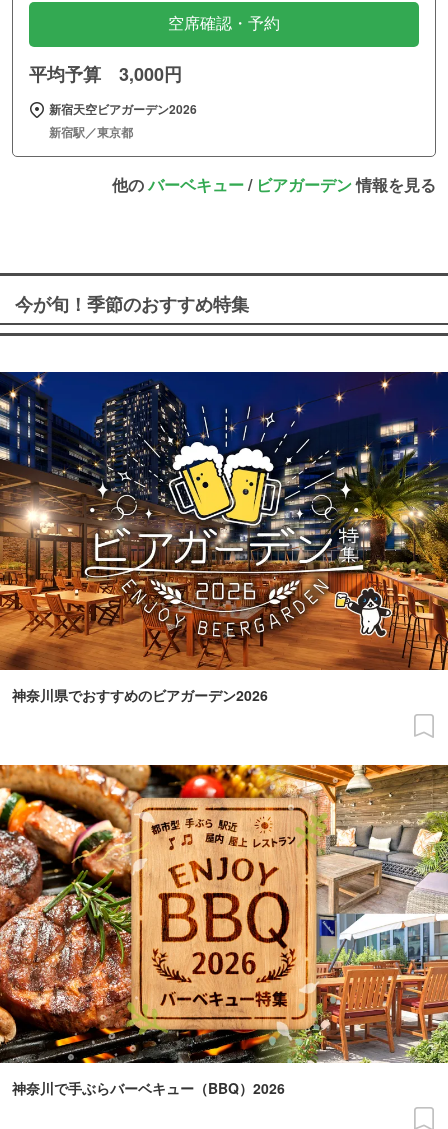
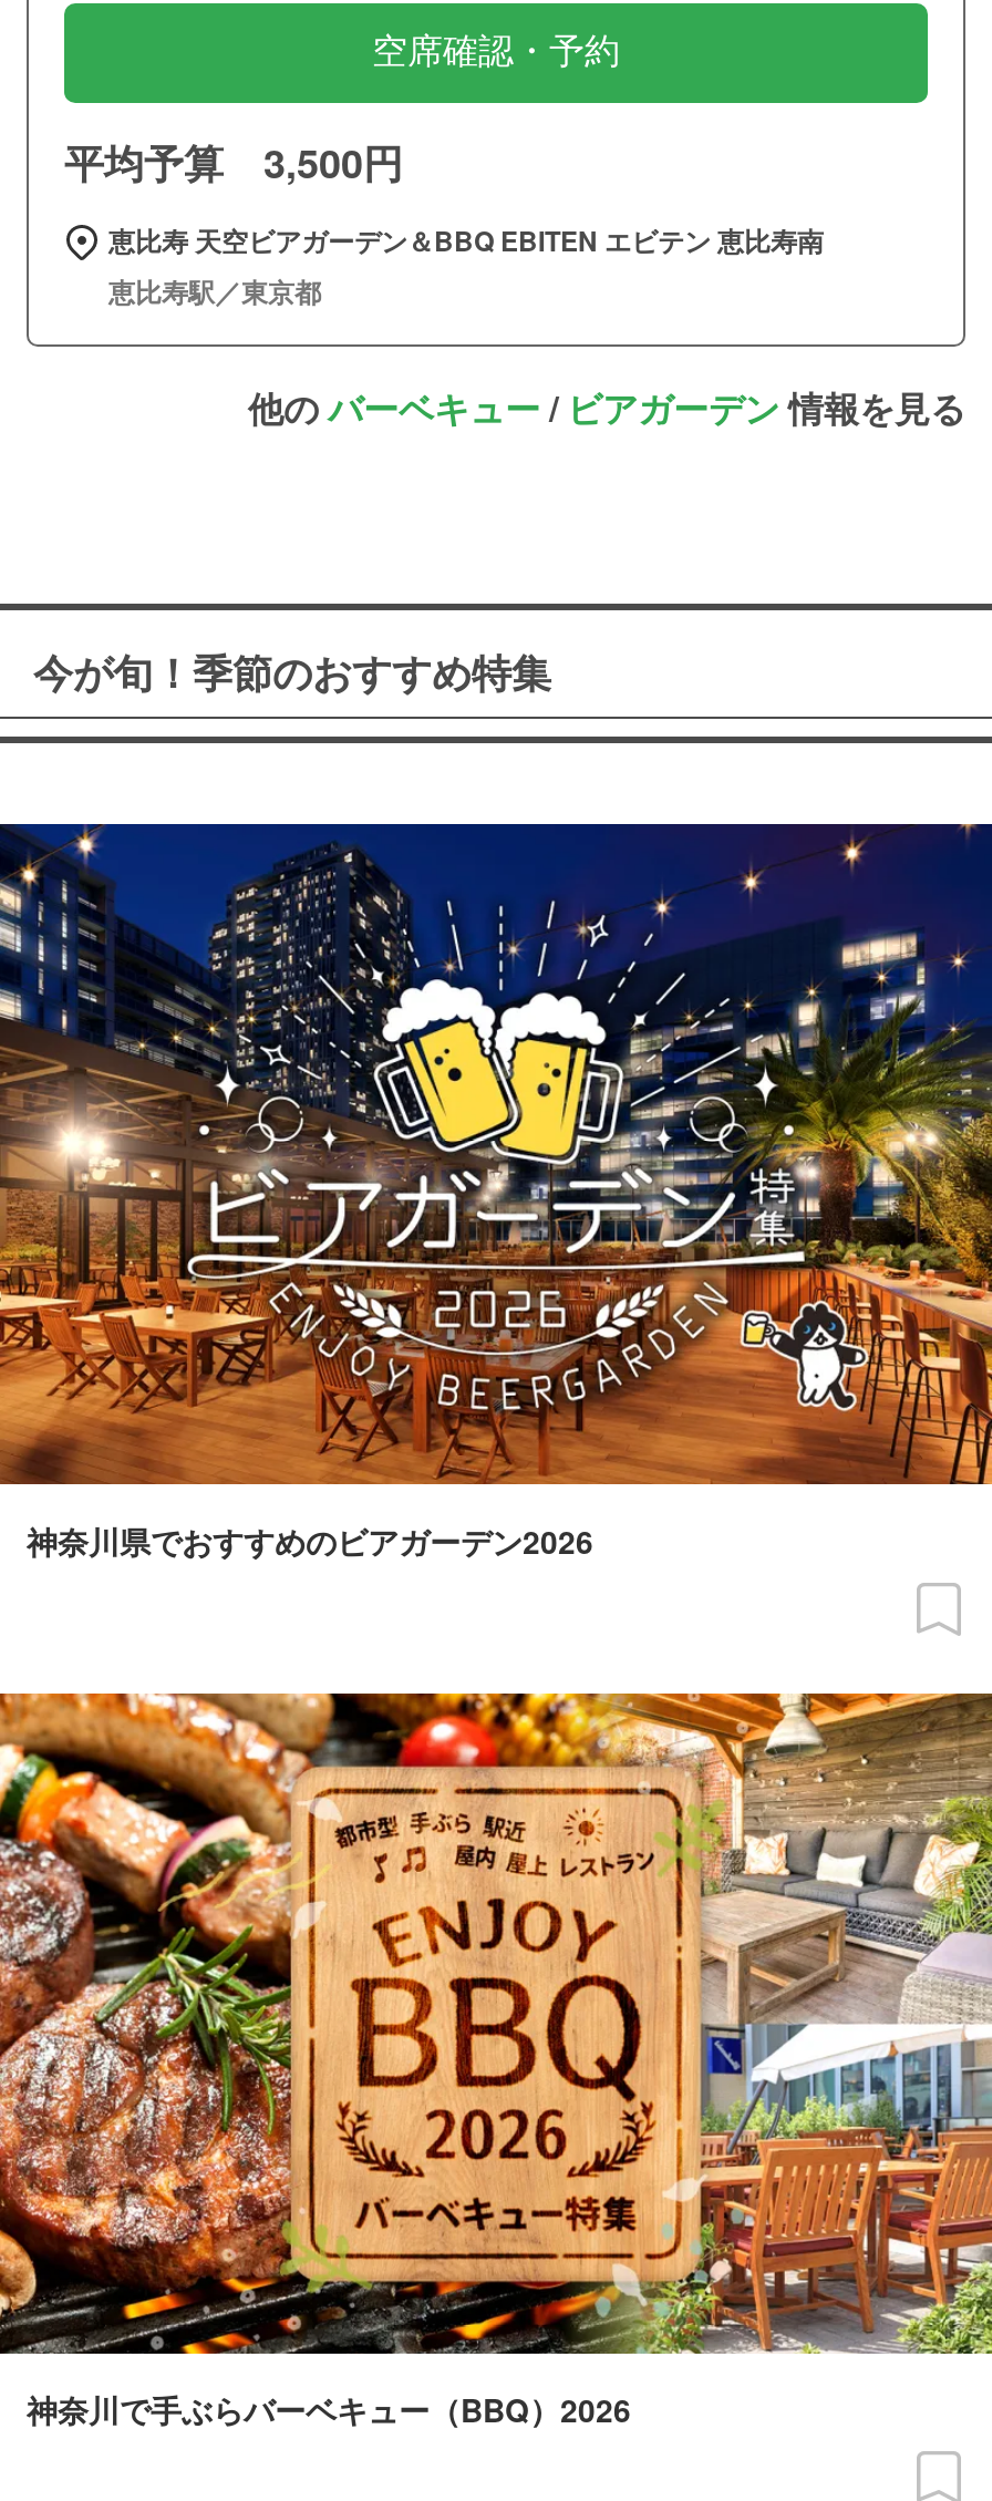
- 平均予算 3,000円
+ 平均予算 3,500円

- 新宿天空ビアガーデン2026
- 新宿駅／東京都
+ 恵比寿 天空ビアガーデン＆BBQ EBITEN エビテン 恵比寿南
+ 恵比寿駅／東京都
